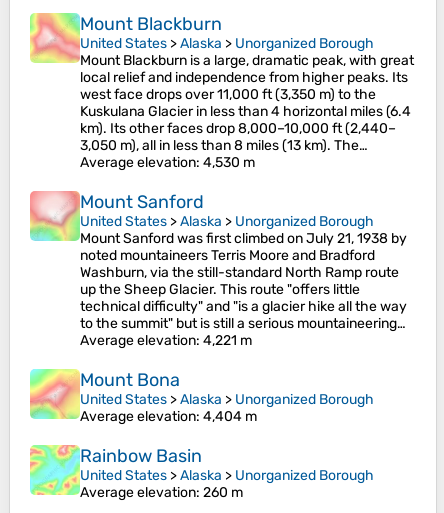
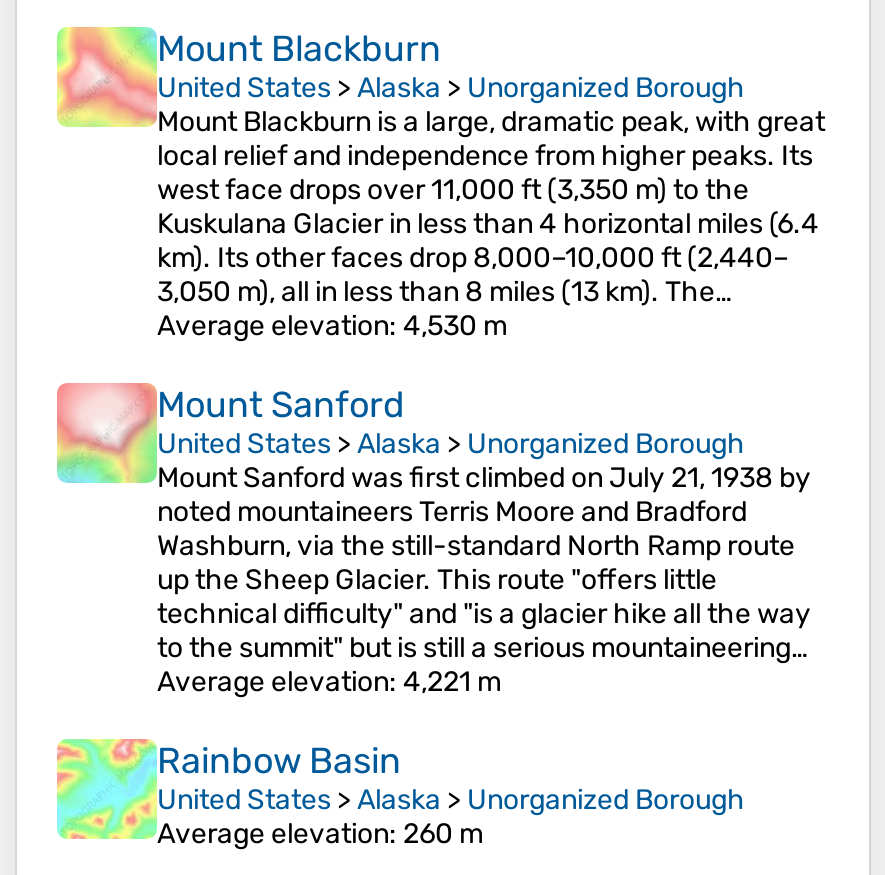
- [image]
- Mount Bona
- United States > Alaska > Unorganized Borough
- Average elevation: 4,404 m
